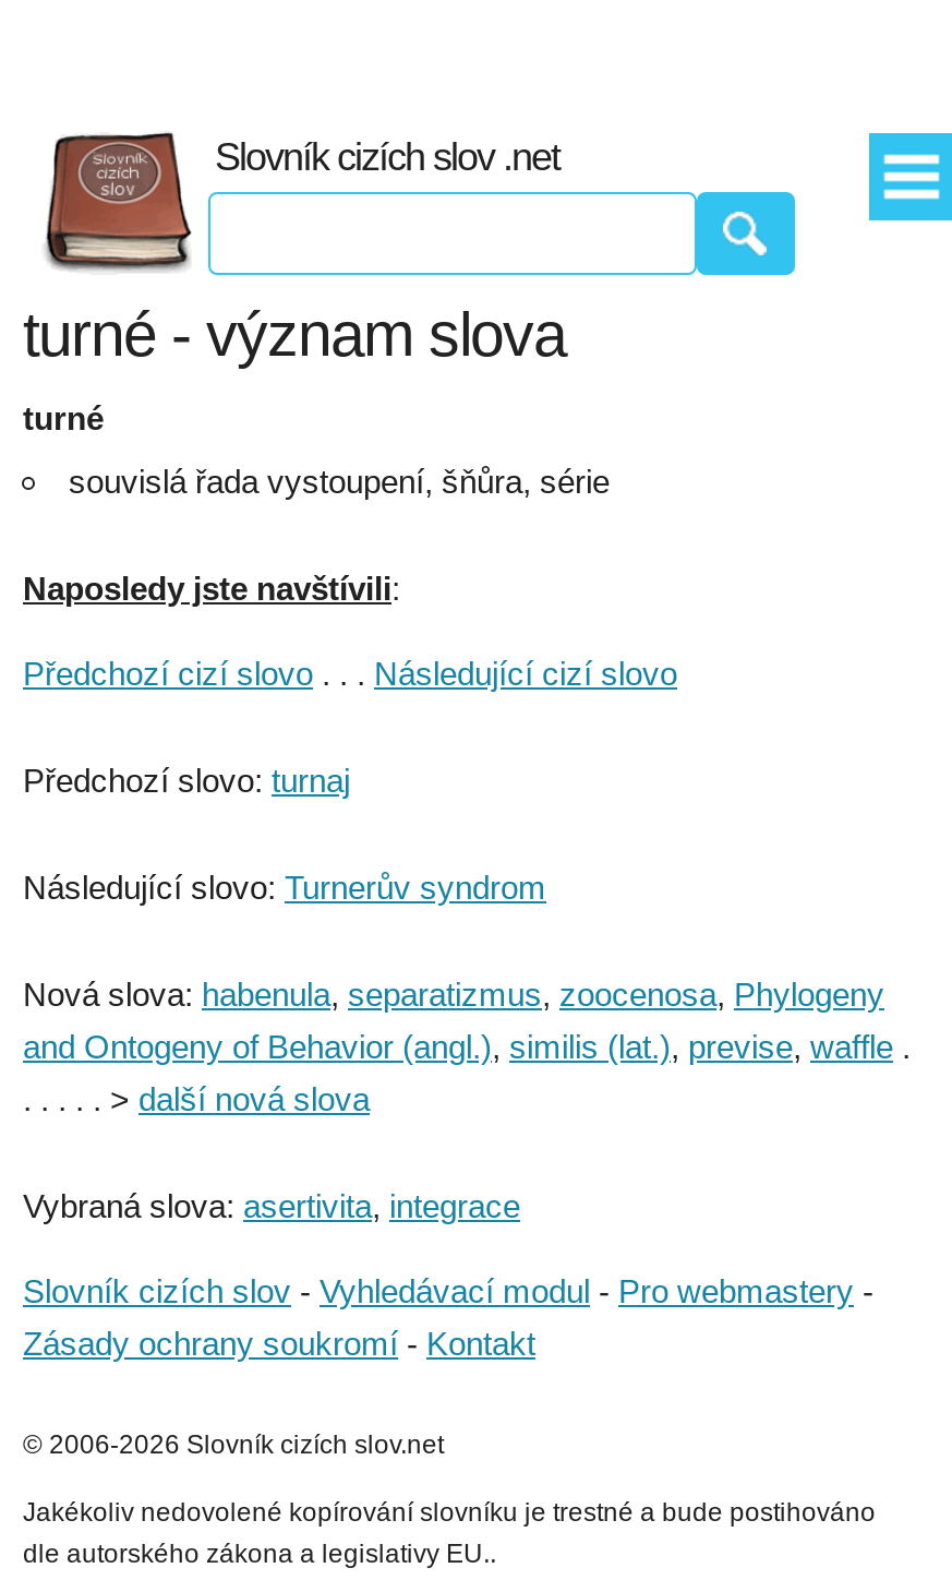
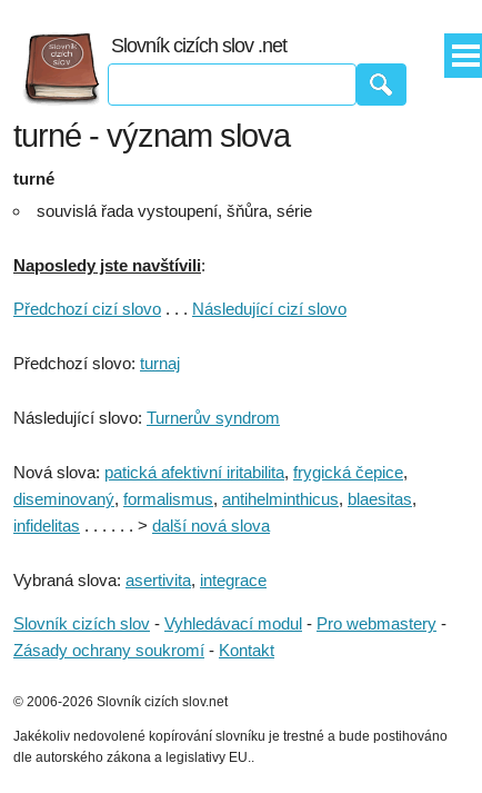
- Nová slova: habenula, separatizmus, zoocenosa, Phylogeny
- and Ontogeny of Behavior (angl.), similis (lat.), previse, waffle.
- . . . . . > další nová slova
+ Nová slova: patická afektivní iritabilita, frygická čepice,
+ diseminovaný, formalismus, antihelminthicus, blaesitas,
+ infidelitas. . . . . . > další nová slova
